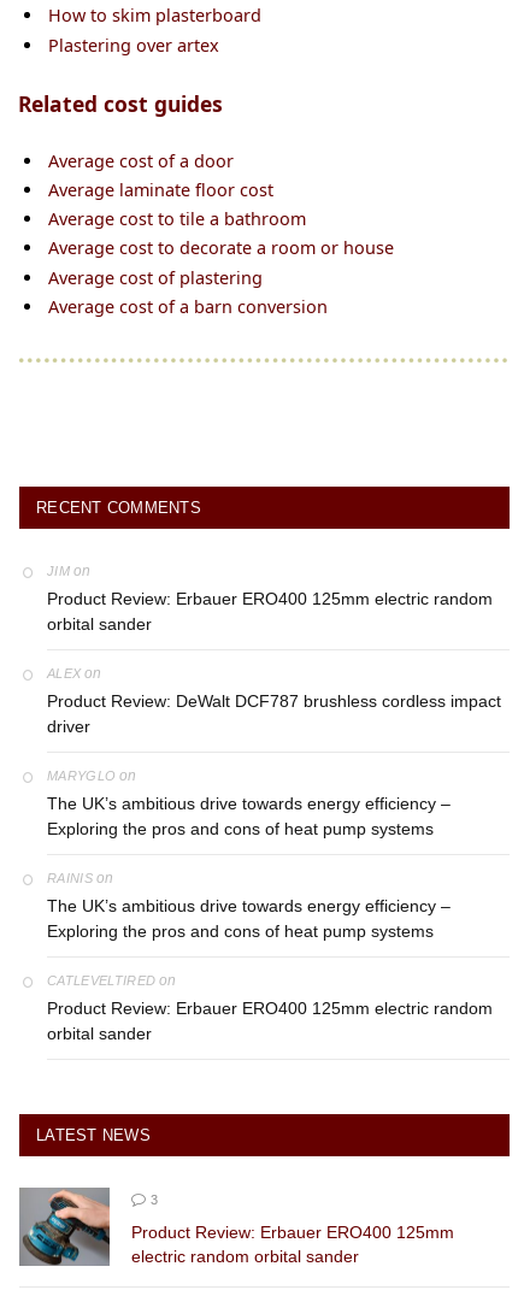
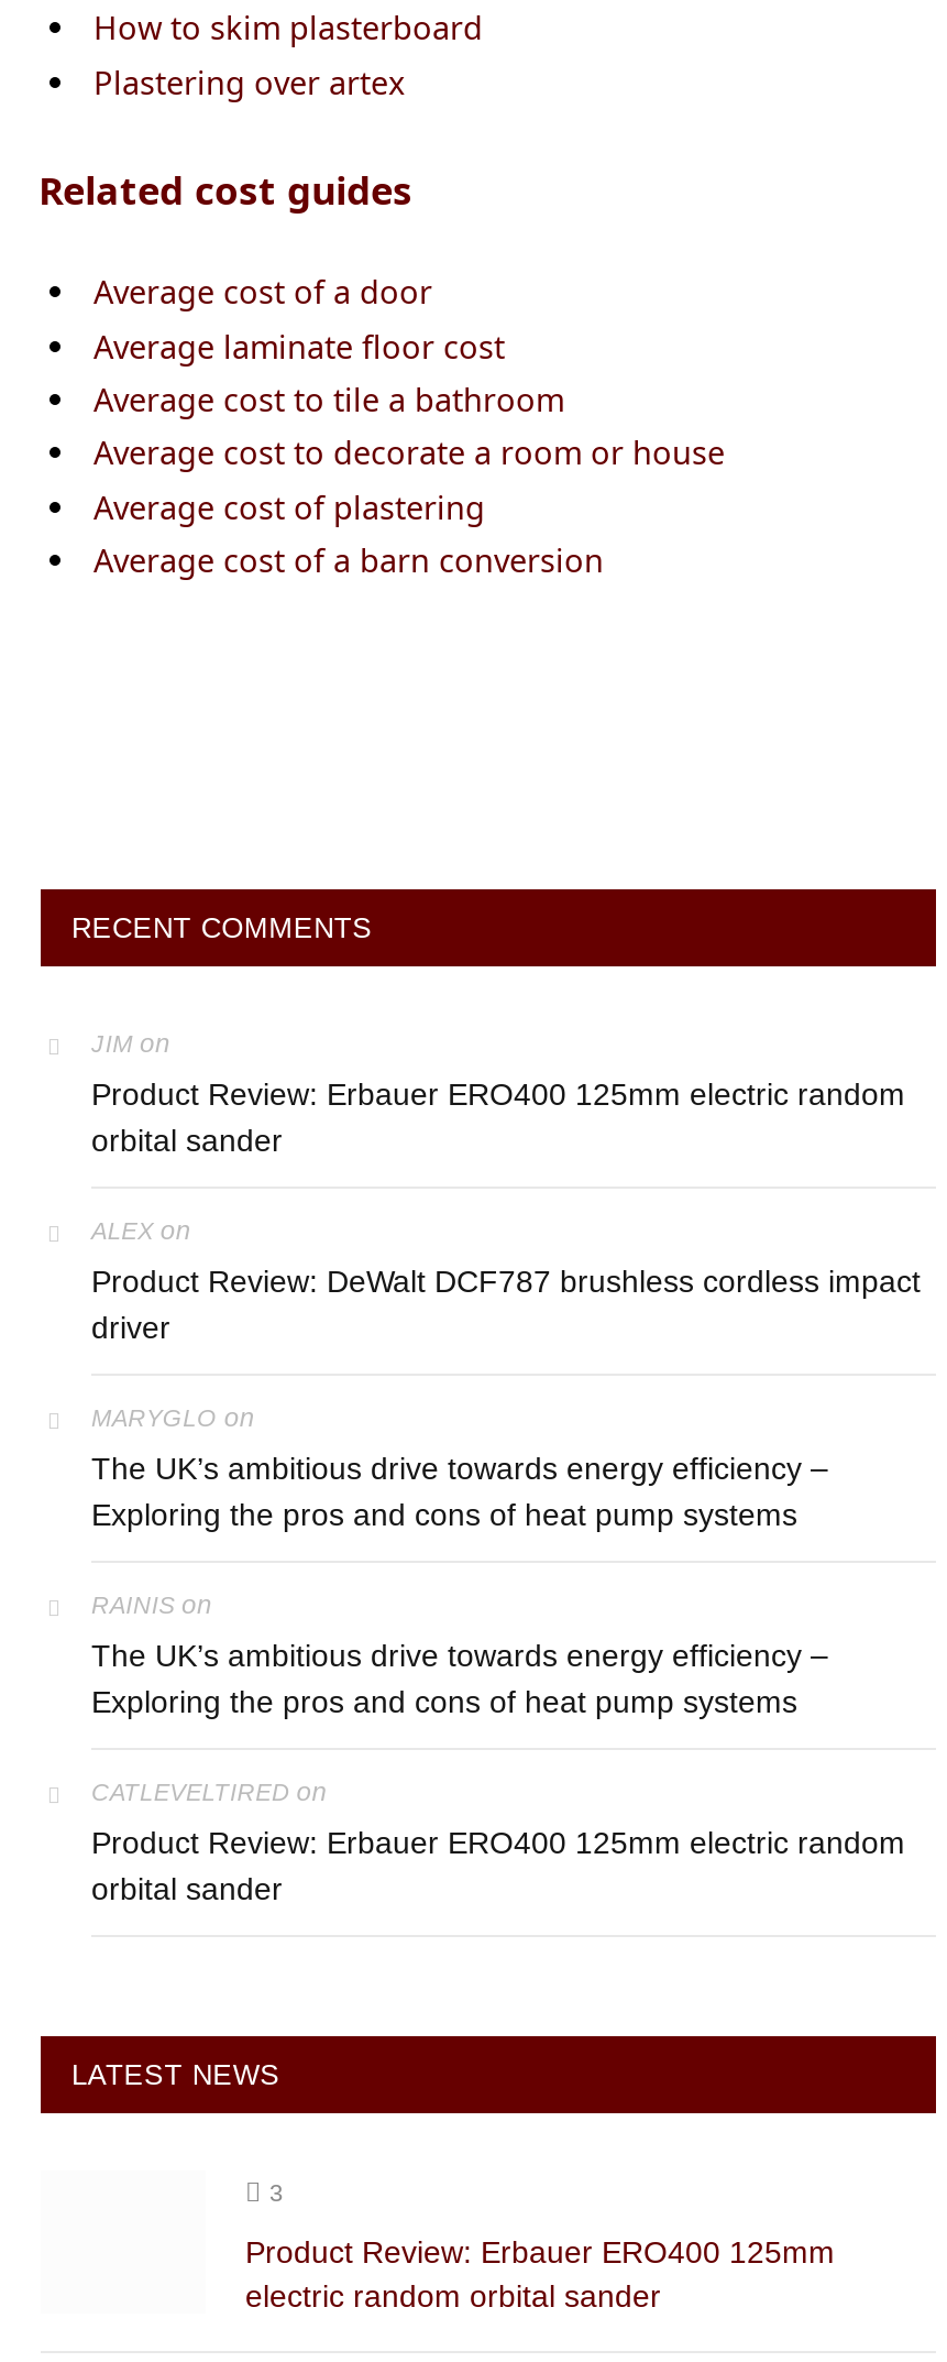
- [image]
